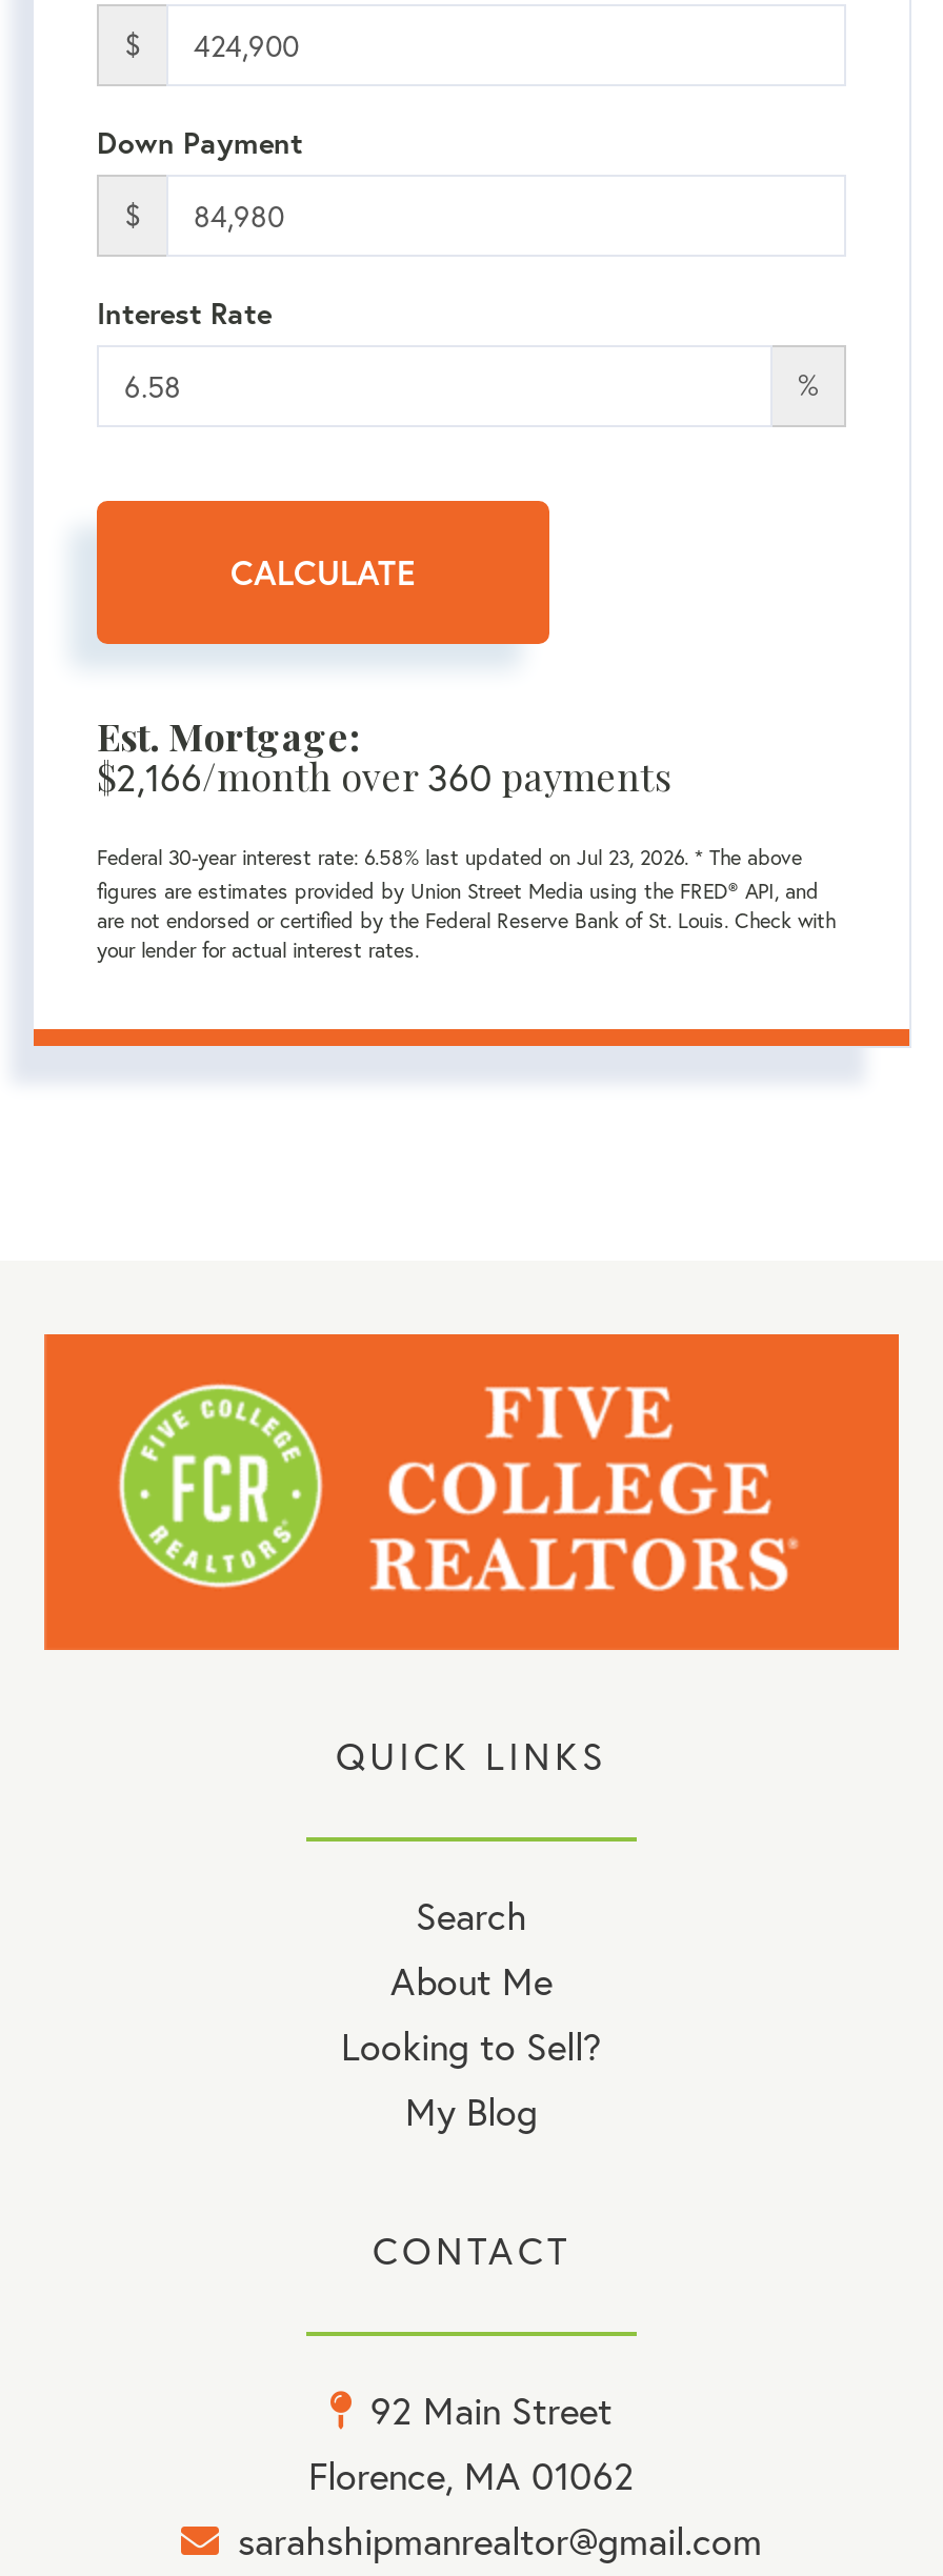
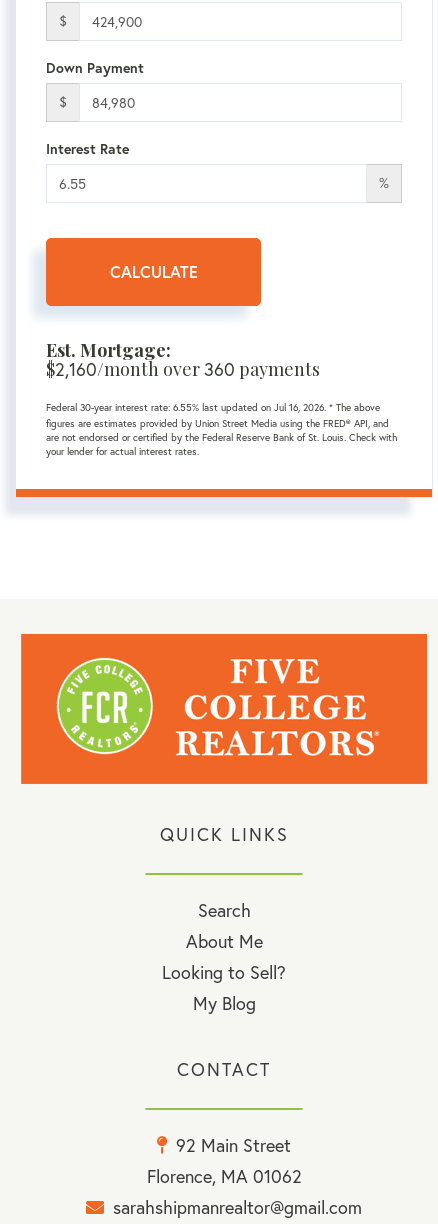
- $2,166/month over 360 payments
+ $2,160/month over 360 payments

- Federal 30-year interest rate: 6.58% last updated on Jul 23, 2026. * The above
+ Federal 30-year interest rate: 6.55% last updated on Jul 16, 2026. * The above
